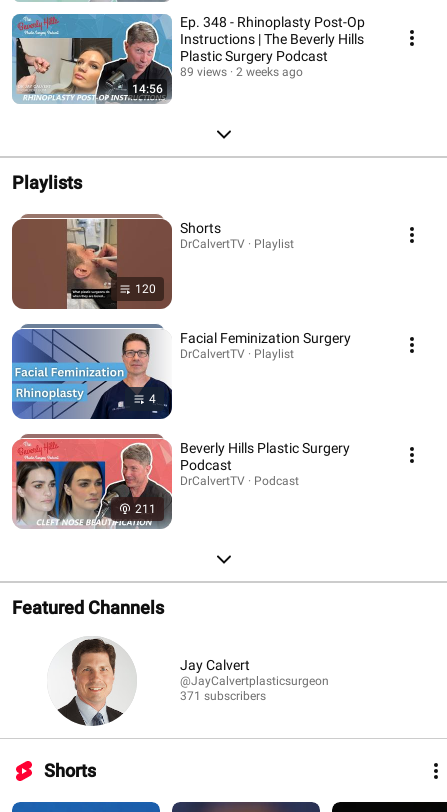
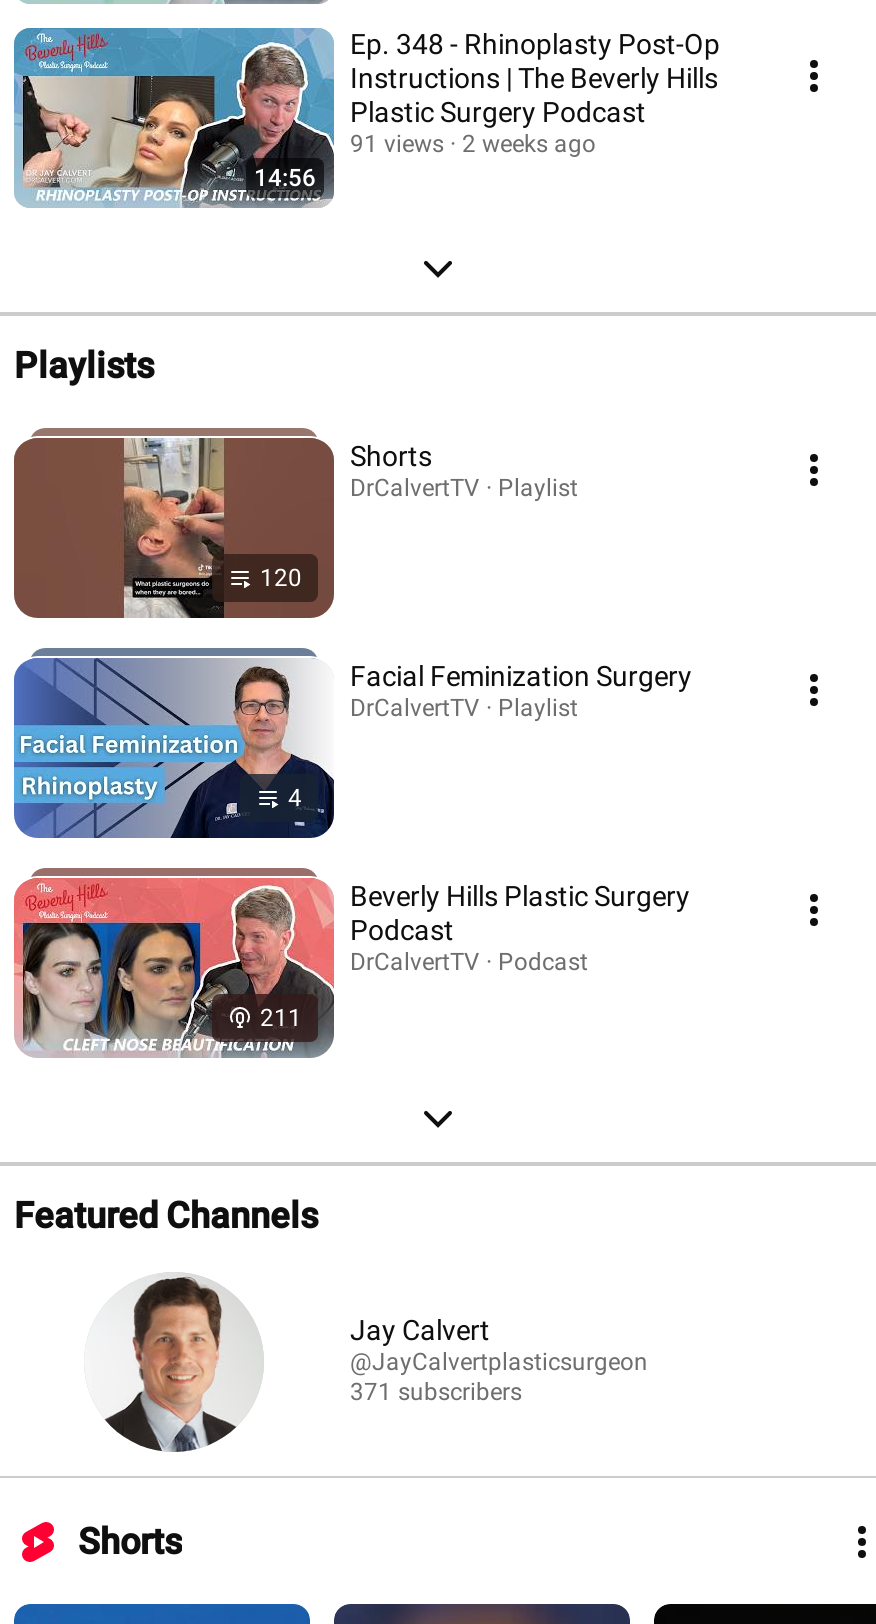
- 89 views 2 weeks ago
+ 91 views 2 weeks ago
